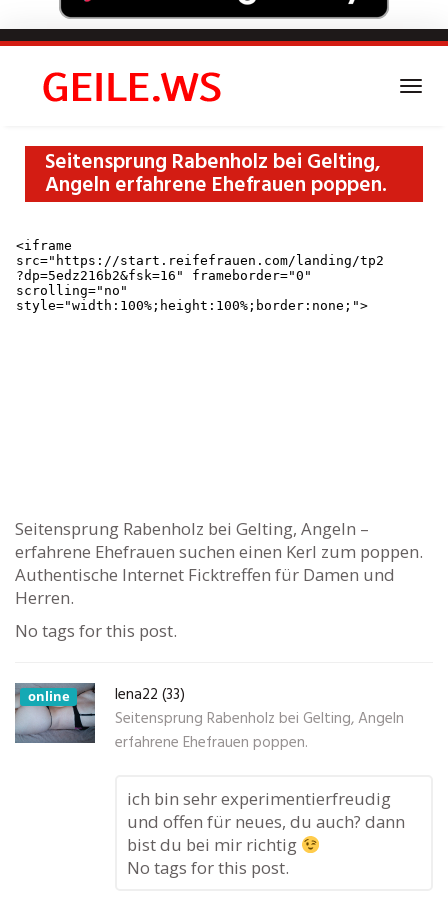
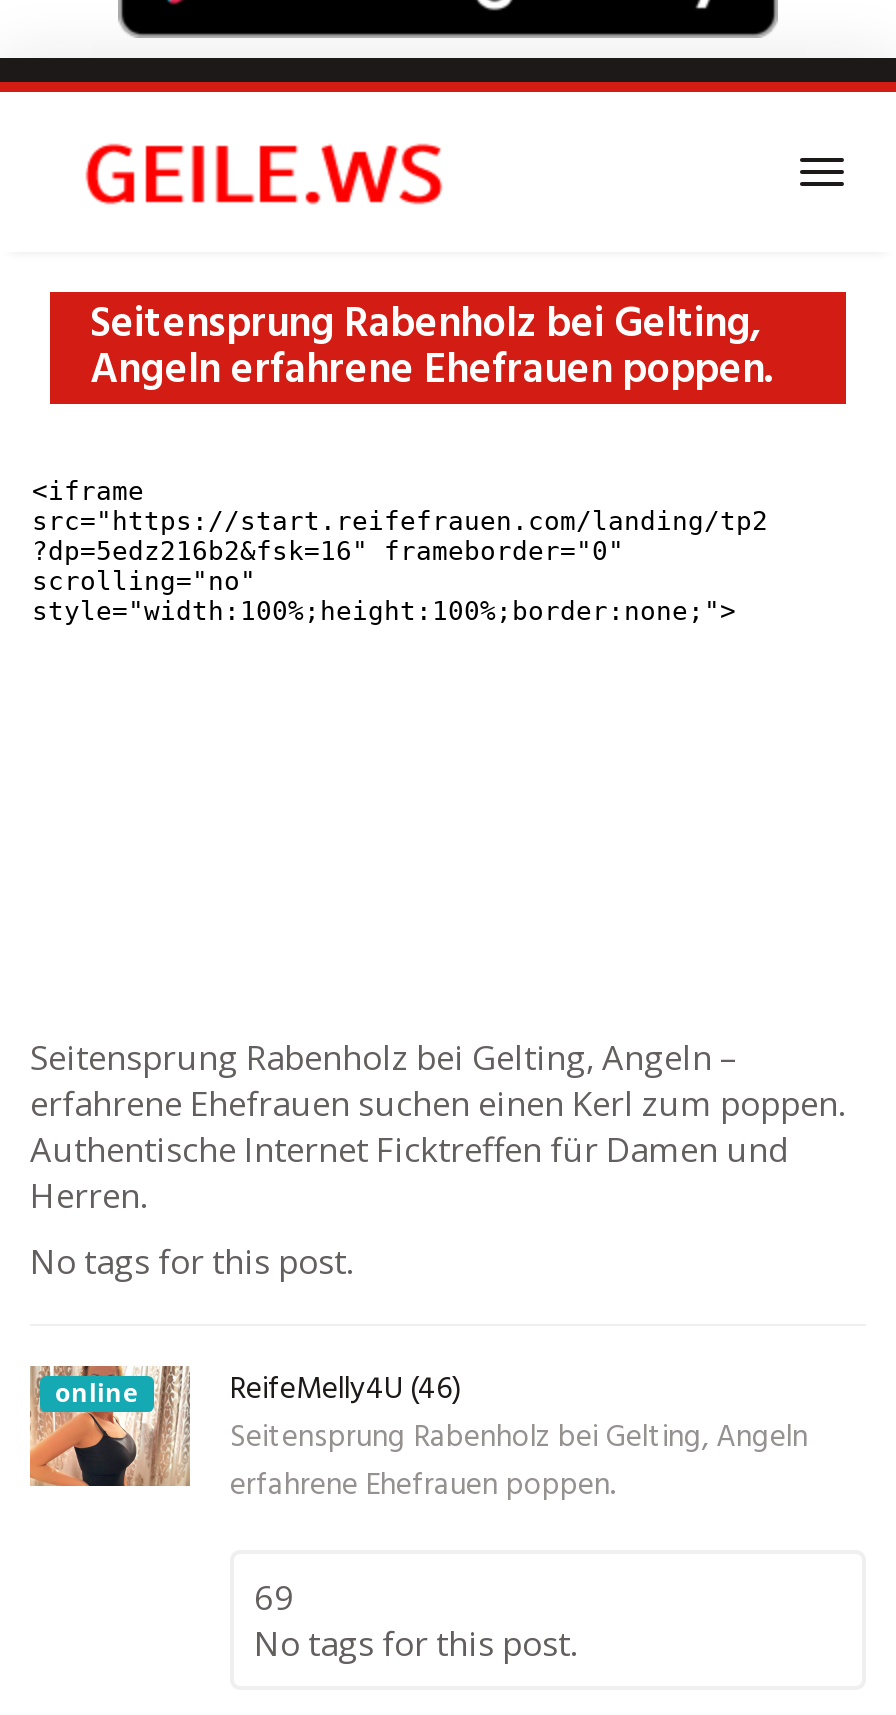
- [image]
- lena22 (33)
+ [image]
+ ReifeMelly4U (46)

- ich bin sehr experimentierfreudig
- und offen für neues, du auch? dann
- bist du bei mir richtig
+ 69
